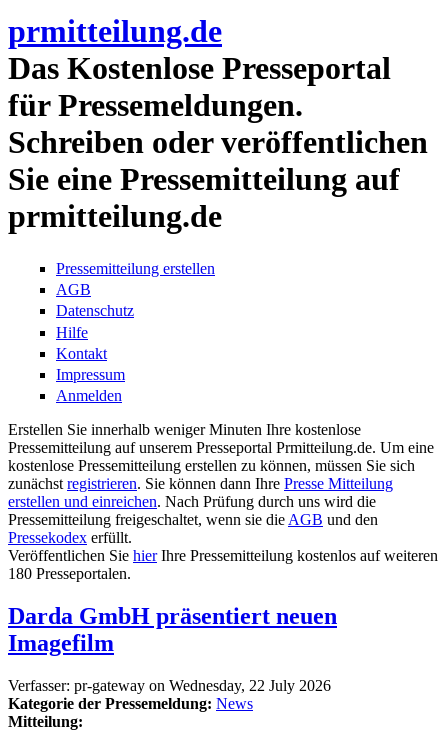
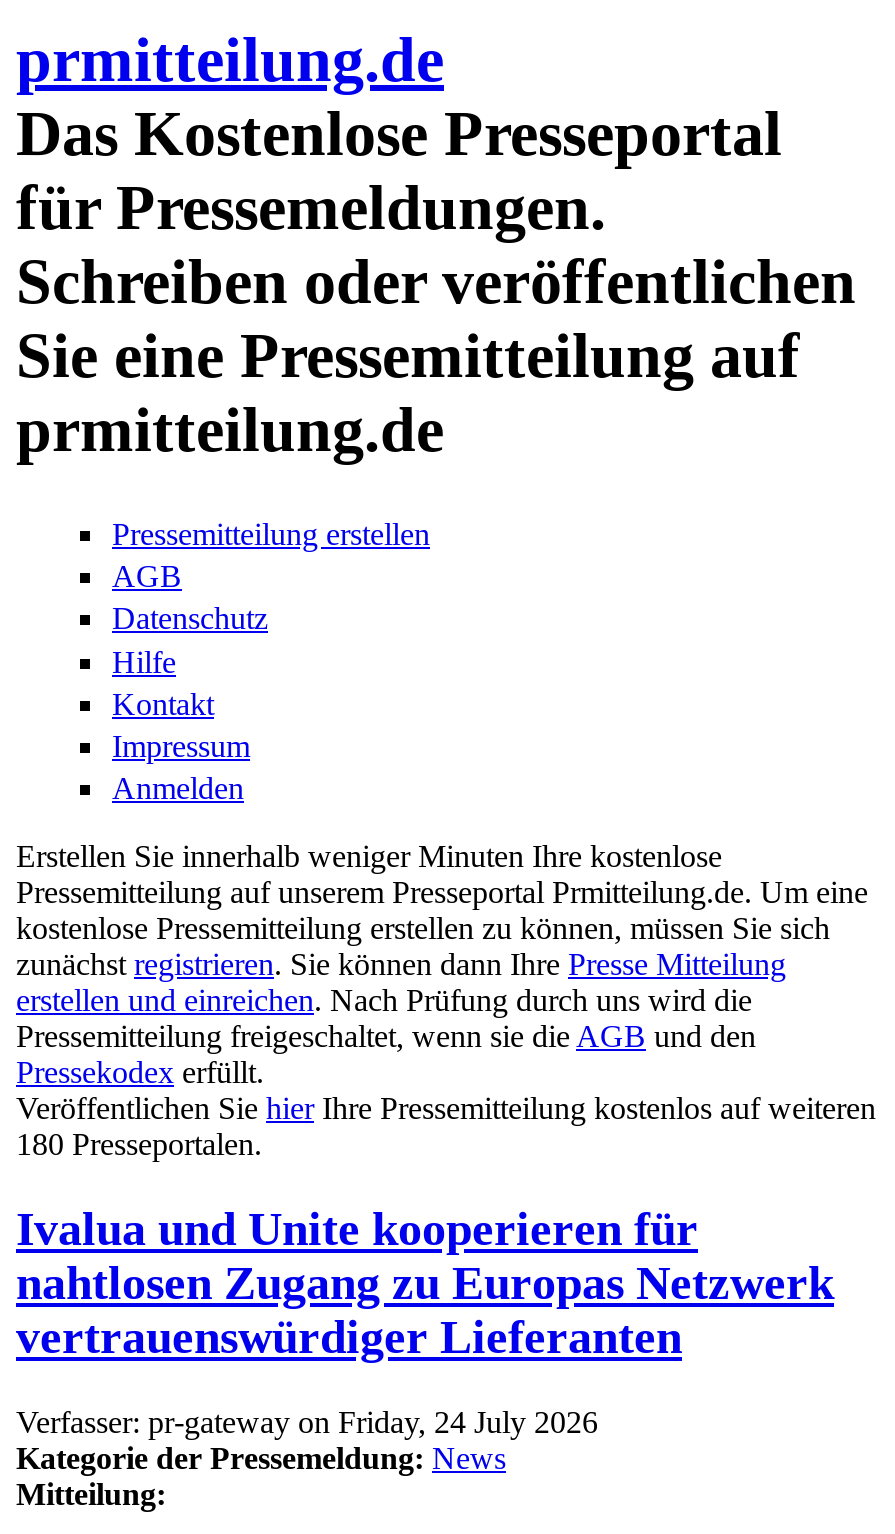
- Darda GmbH präsentiert neuen
- Imagefilm
+ Ivalua und Unite kooperieren für
+ nahtlosen Zugang zu Europas Netzwerk
+ vertrauenswürdiger Lieferanten

- Verfasser: pr-gateway on Wednesday, 22 July 2026
+ Verfasser: pr-gateway on Friday, 24 July 2026
